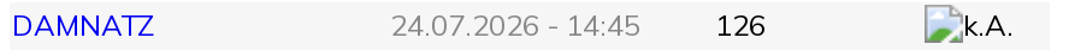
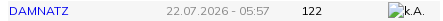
- 24.07.2026 - 14:45
+ 22.07.2026 - 05:57

- 126
+ 122
